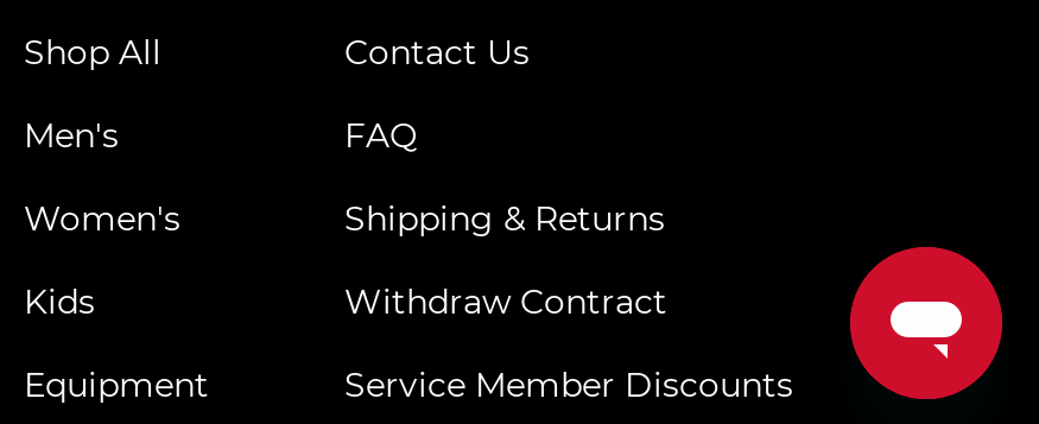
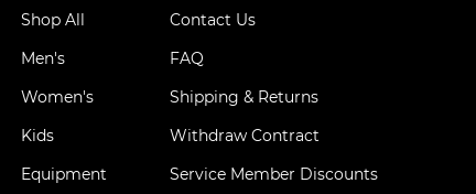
- [image]
